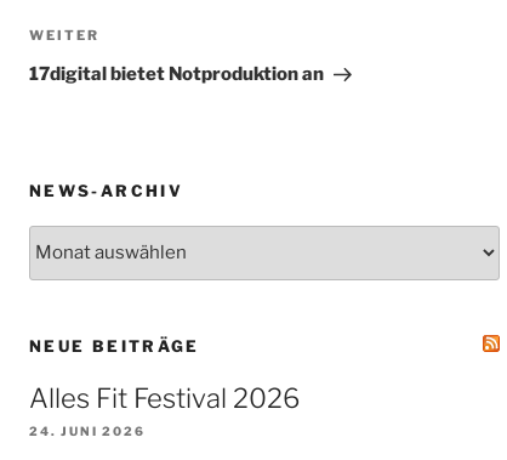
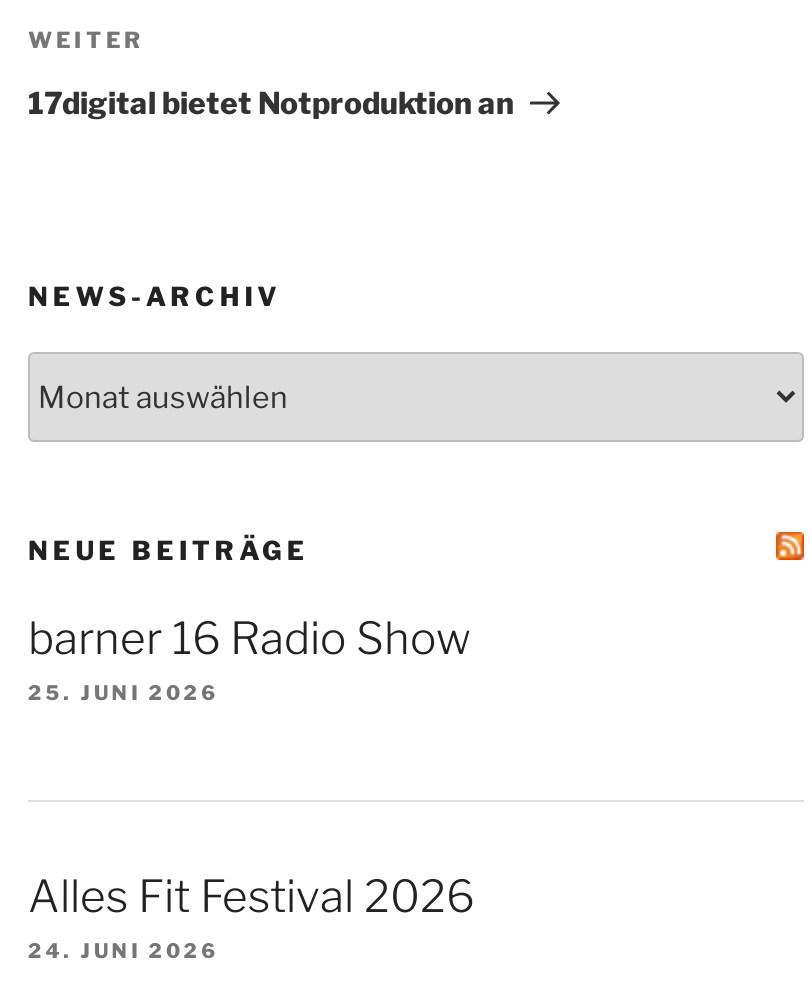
+ barner 16 Radio Show
+ 25. JUNI 2026
